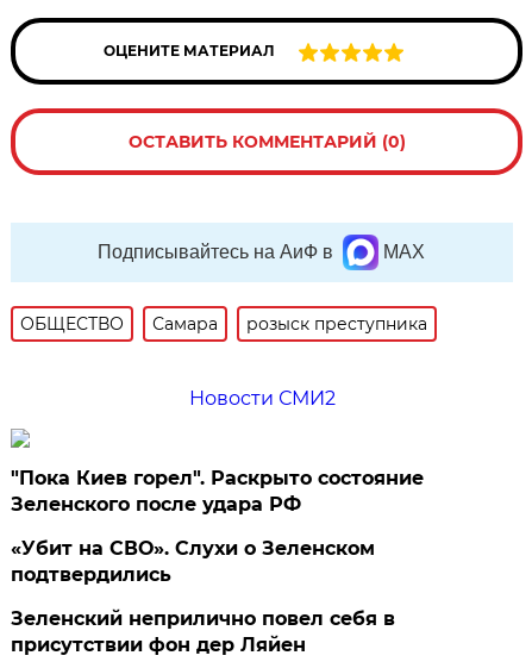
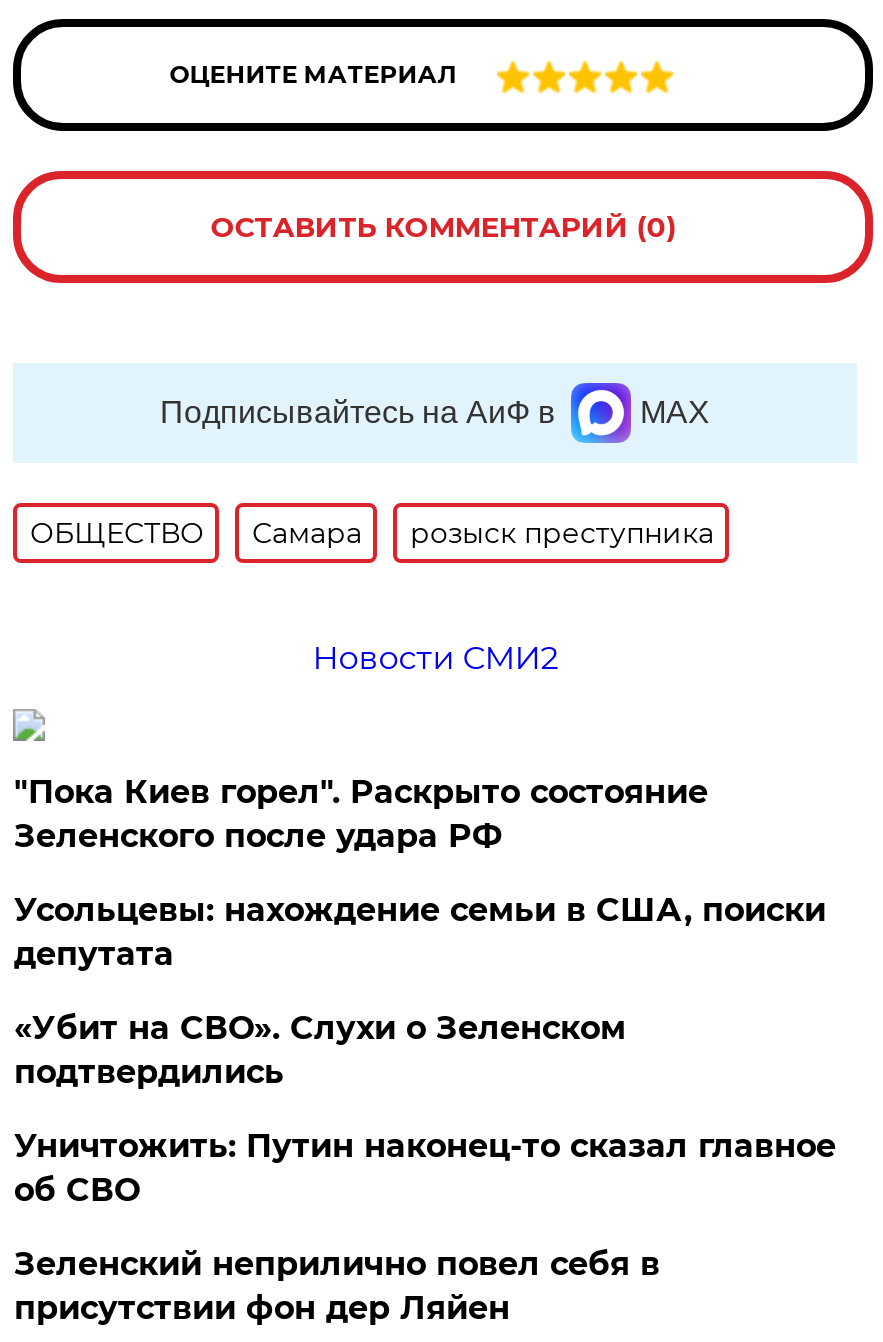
+ Усольцевы: нахождение семьи в США, поиски
+ депутата

+ Уничтожить: Путин наконец-то сказал главное
+ об СВО
